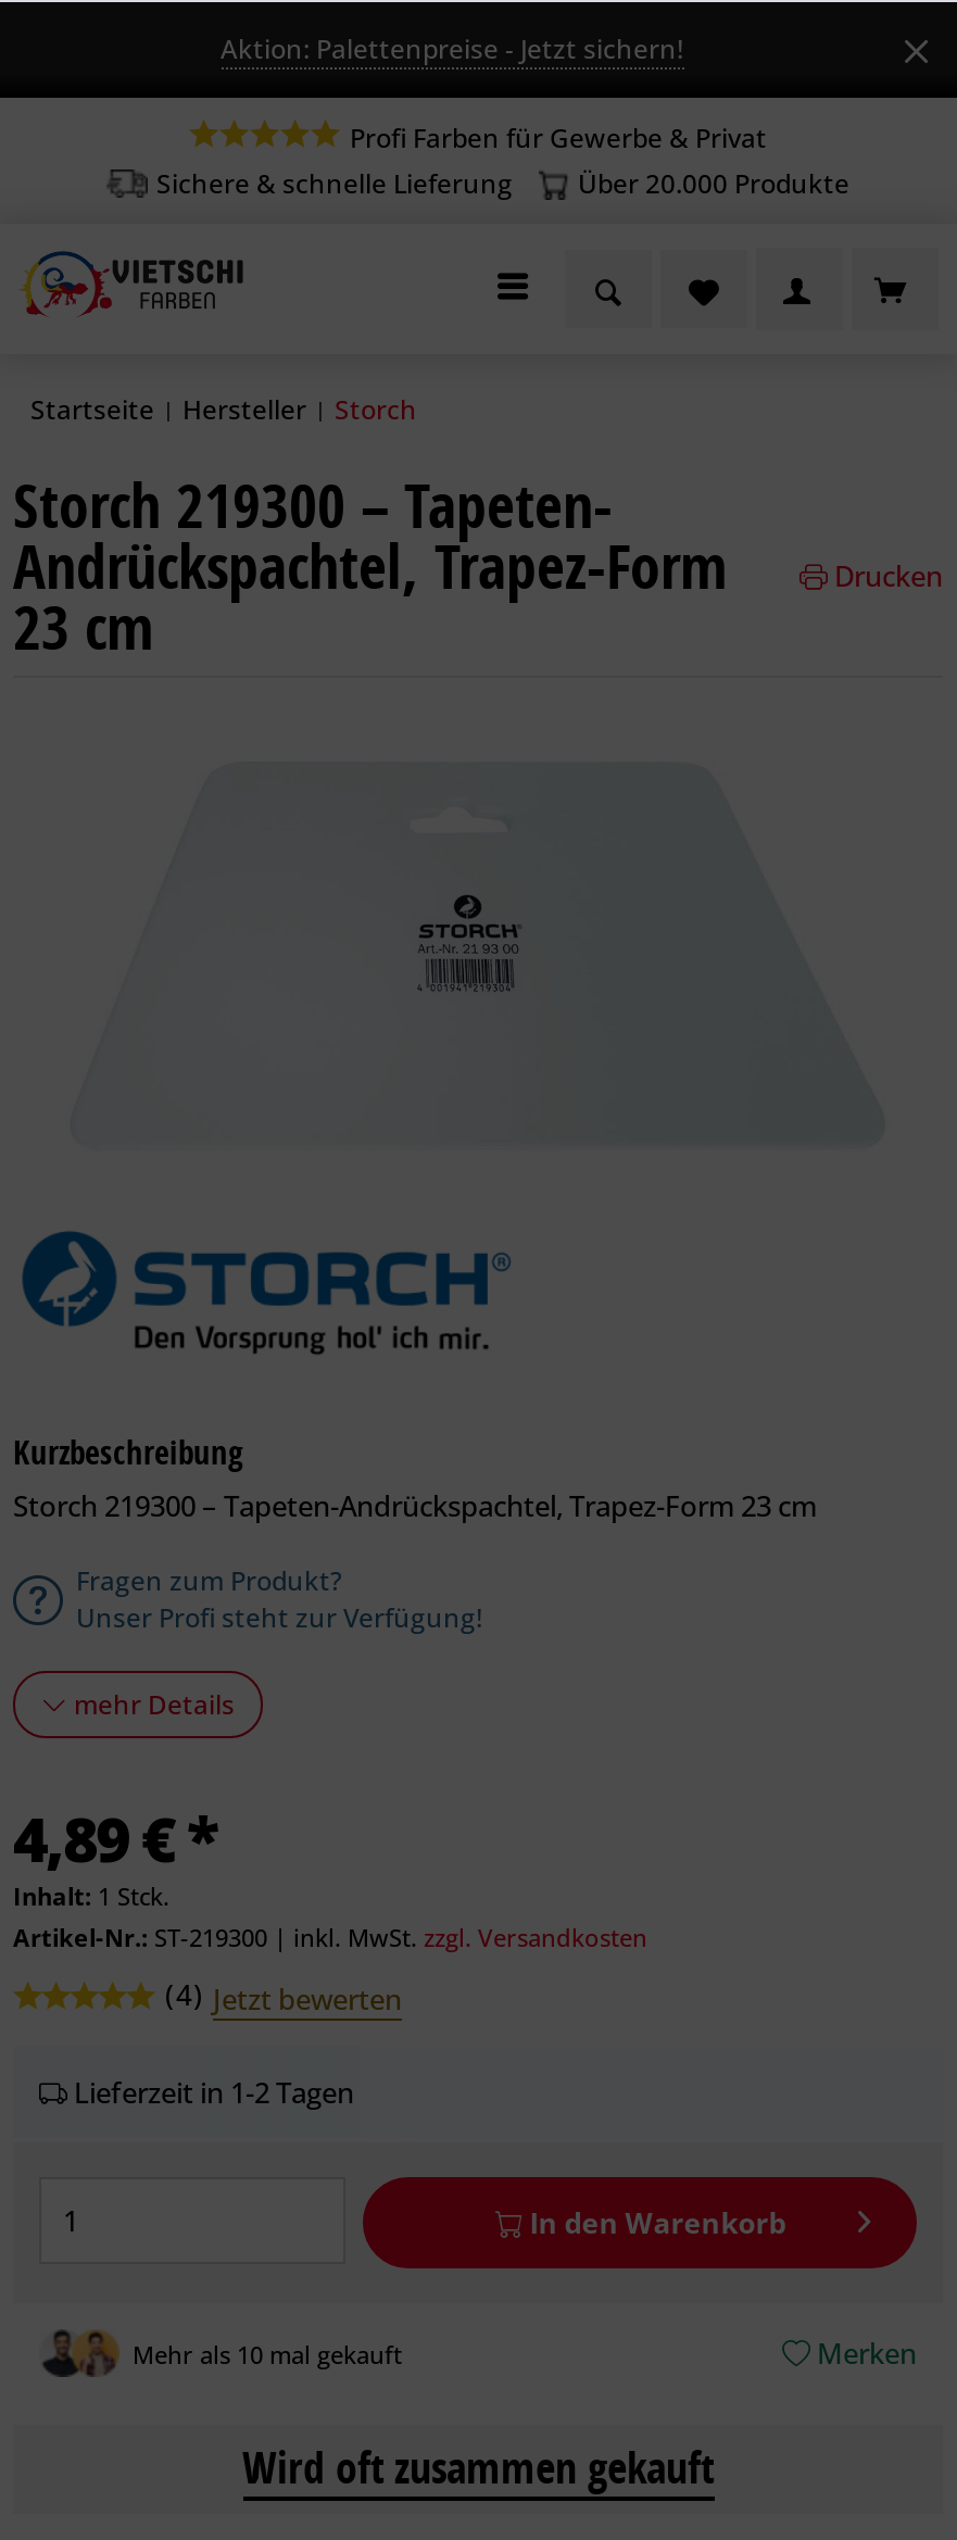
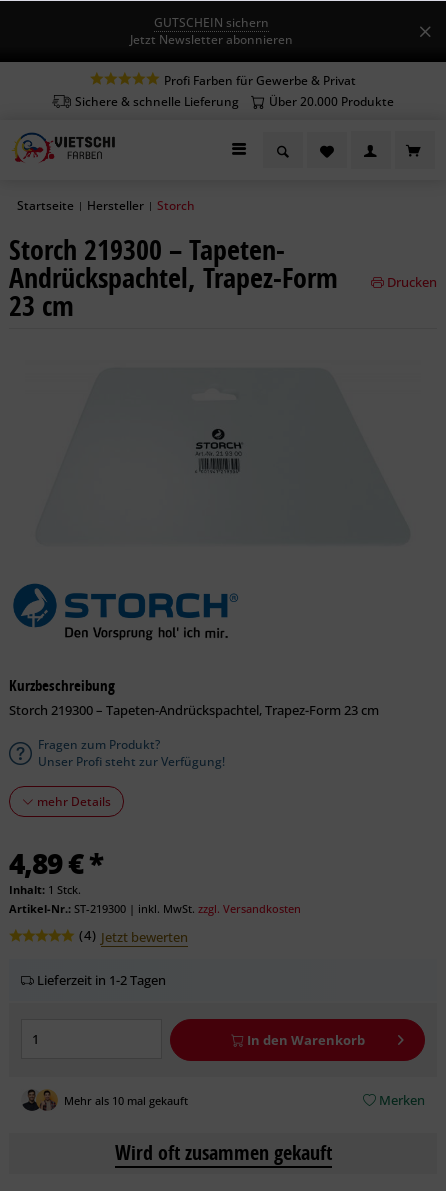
- Aktion: Palettenpreise - Jetzt sichern!
+ GUTSCHEIN sichern
+ Jetzt Newsletter abonnieren
